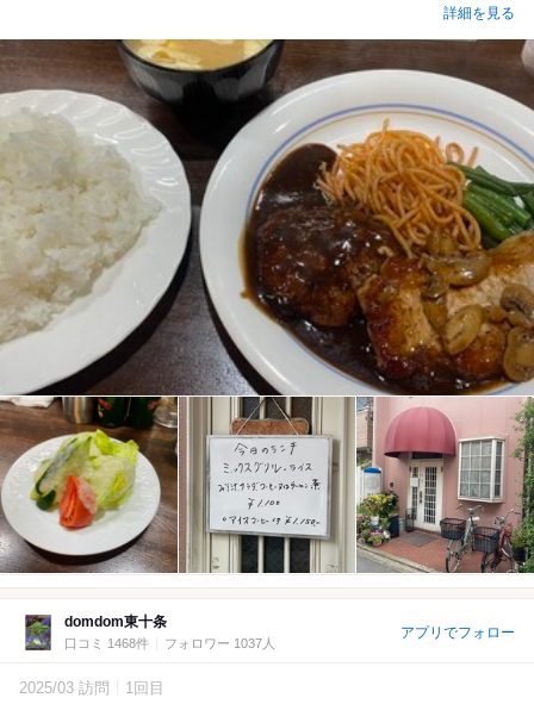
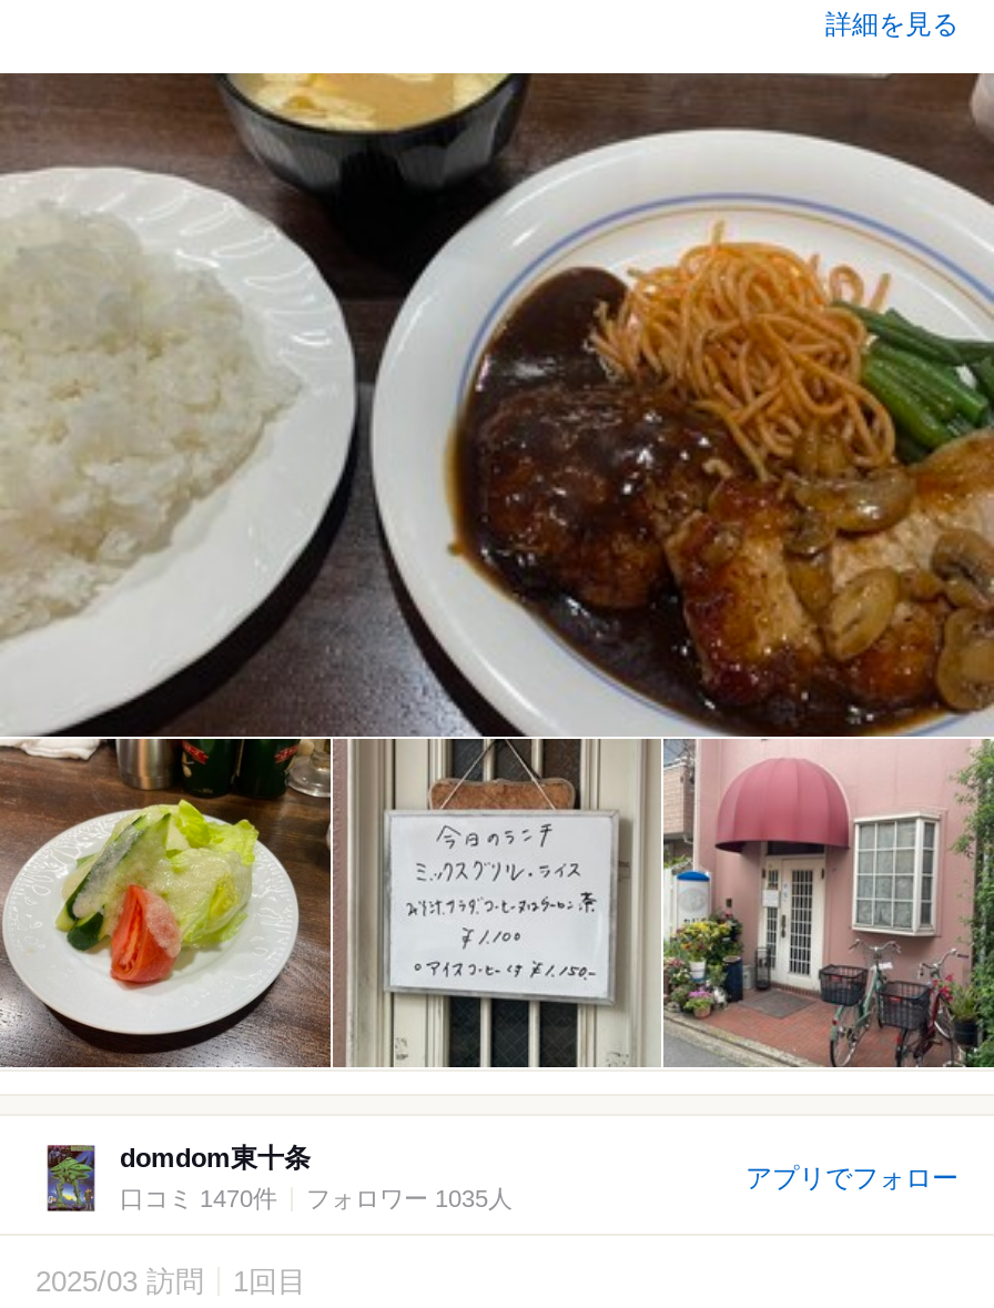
- 口コミ 1468件
+ 口コミ 1470件

- フォロワー 1037人
+ フォロワー 1035人
